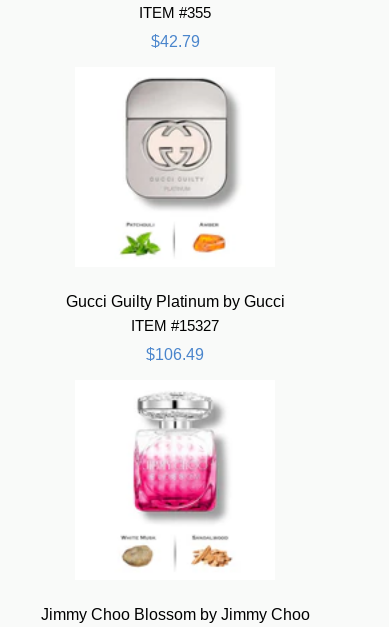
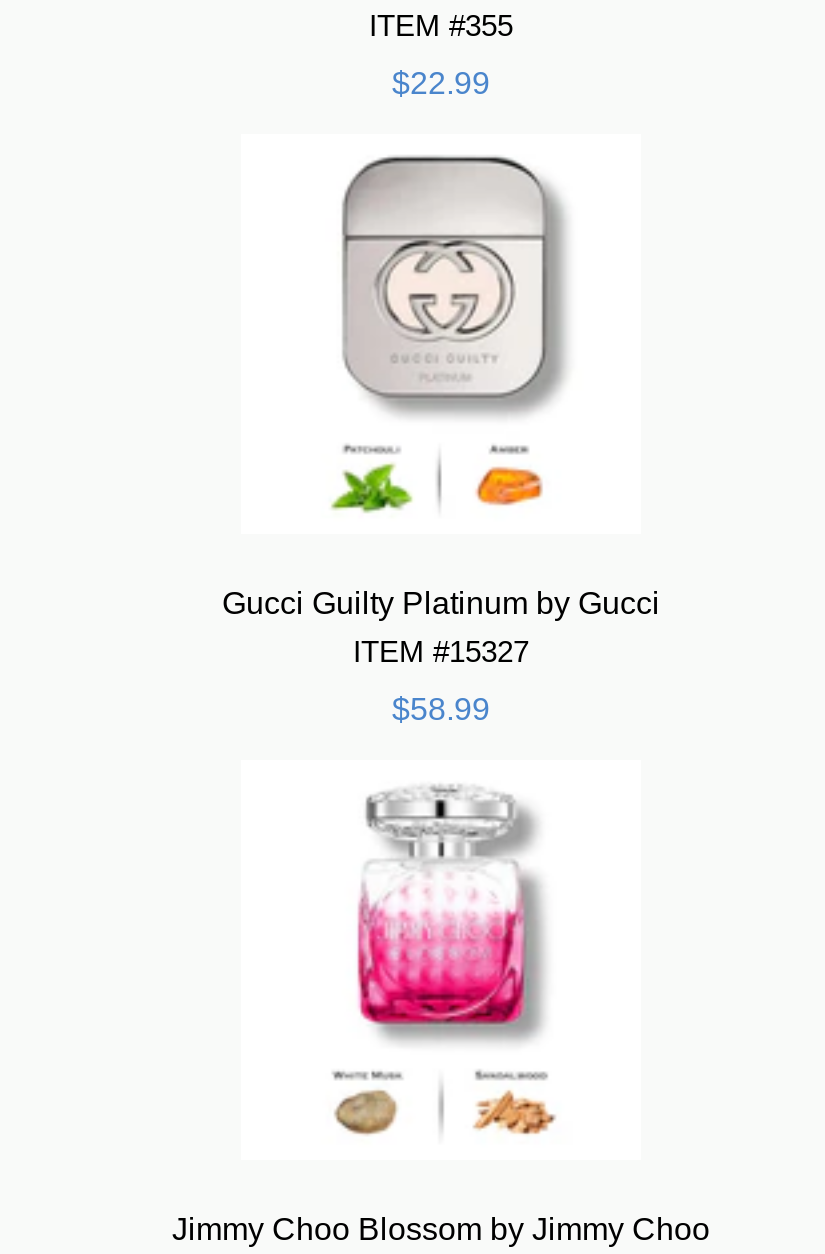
- $42.79
+ $22.99

- $106.49
+ $58.99
